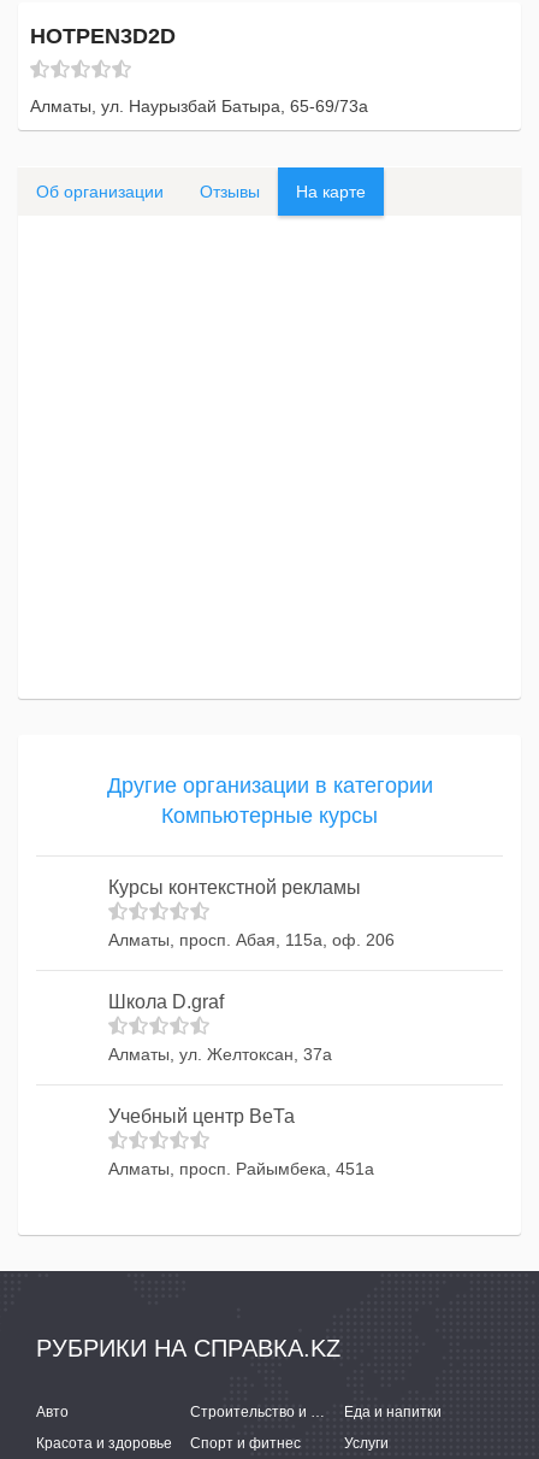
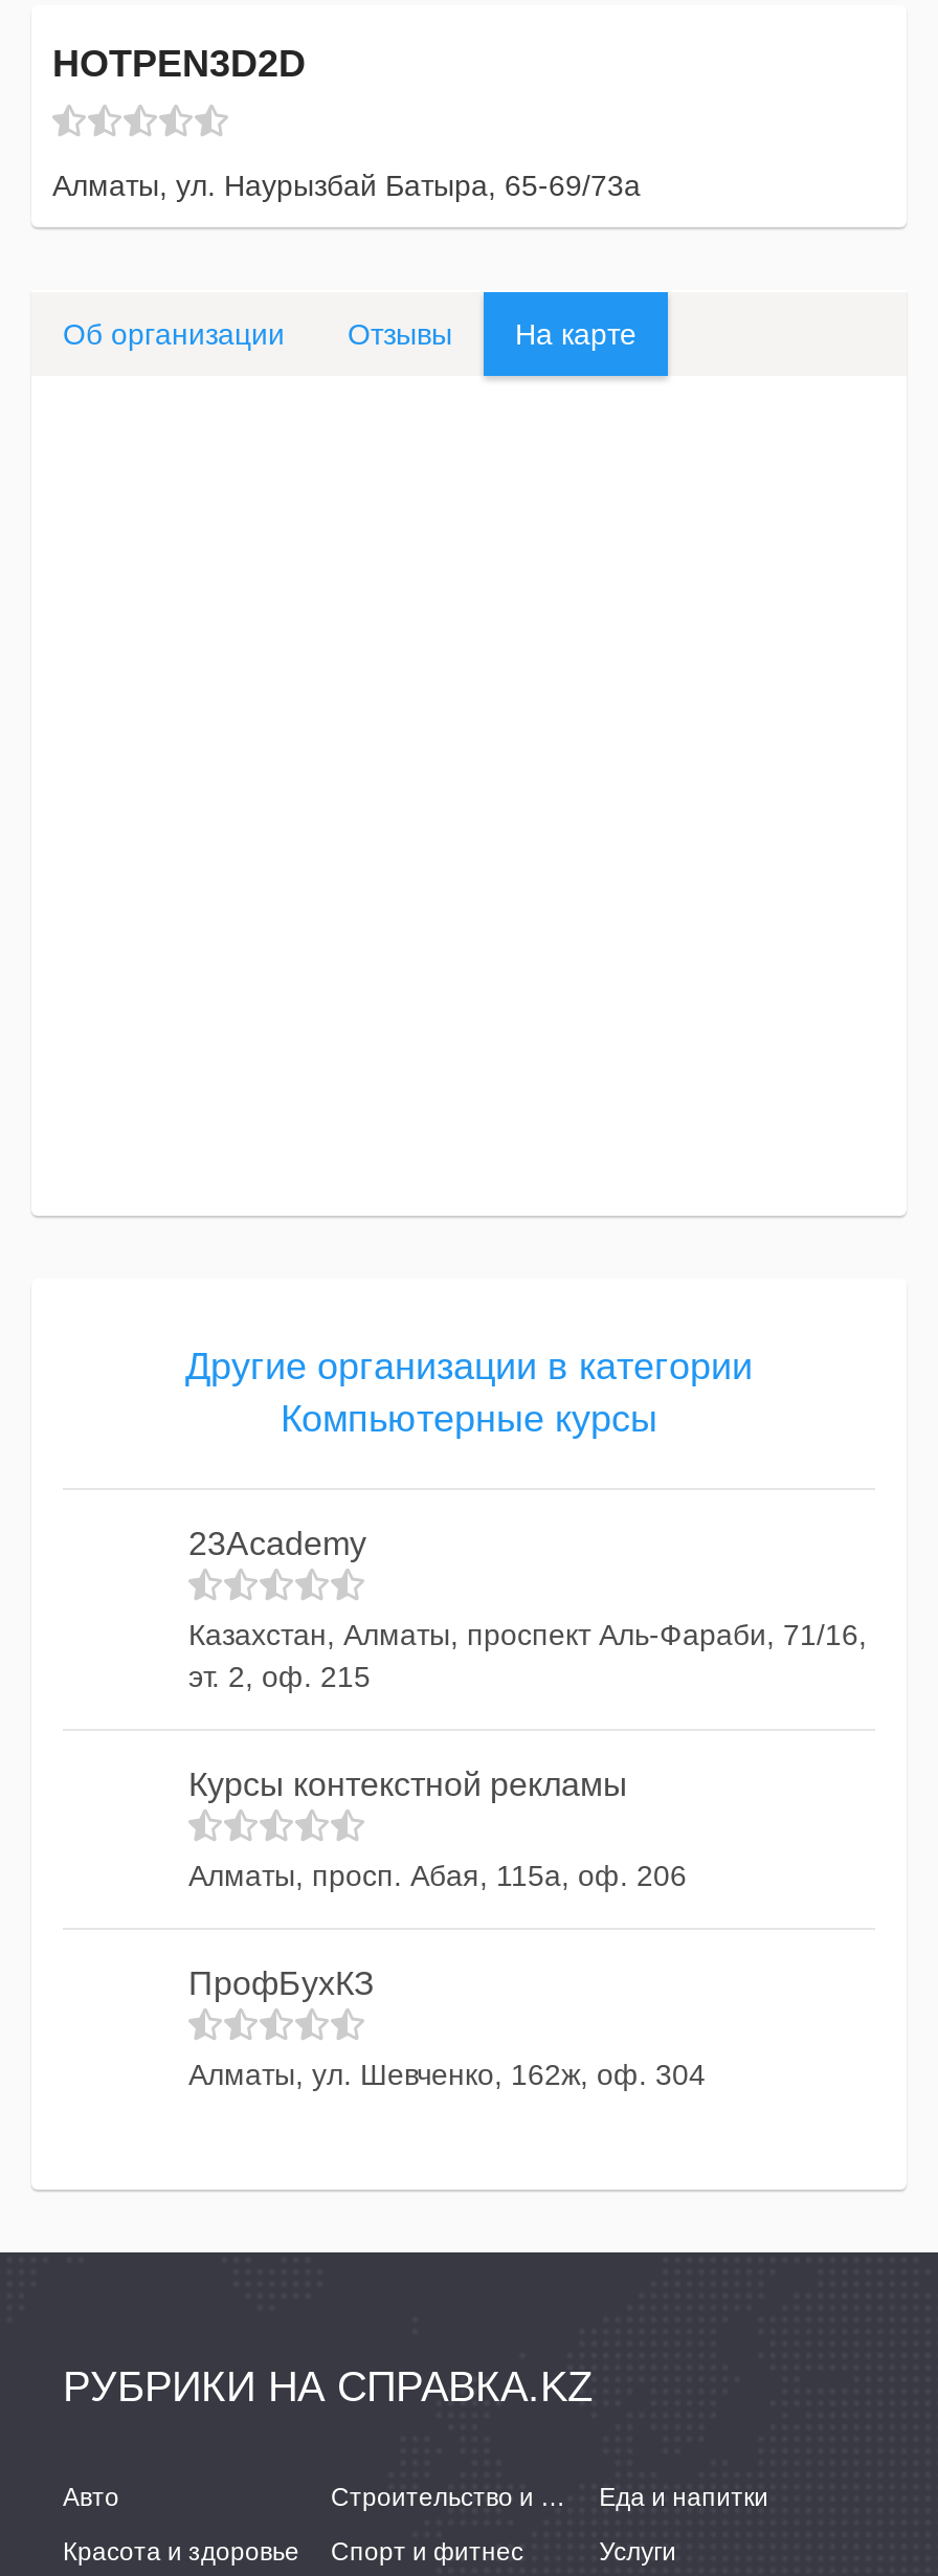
+ 23Academy
+ Казахстан, Алматы, проспект Аль-Фараби, 71/16,
+ эт. 2, оф. 215

moved down: Курсы контекстной рекламы | Алматы, просп. Абая, 115а, оф. 206

- Школа D.graf
- Алматы, ул. Желтоксан, 37a
- Учебный центр ВеТа
- Алматы, просп. Райымбека, 451а
+ ПрофБухКЗ
+ Алматы, ул. Шевченко, 162ж, оф. 304
